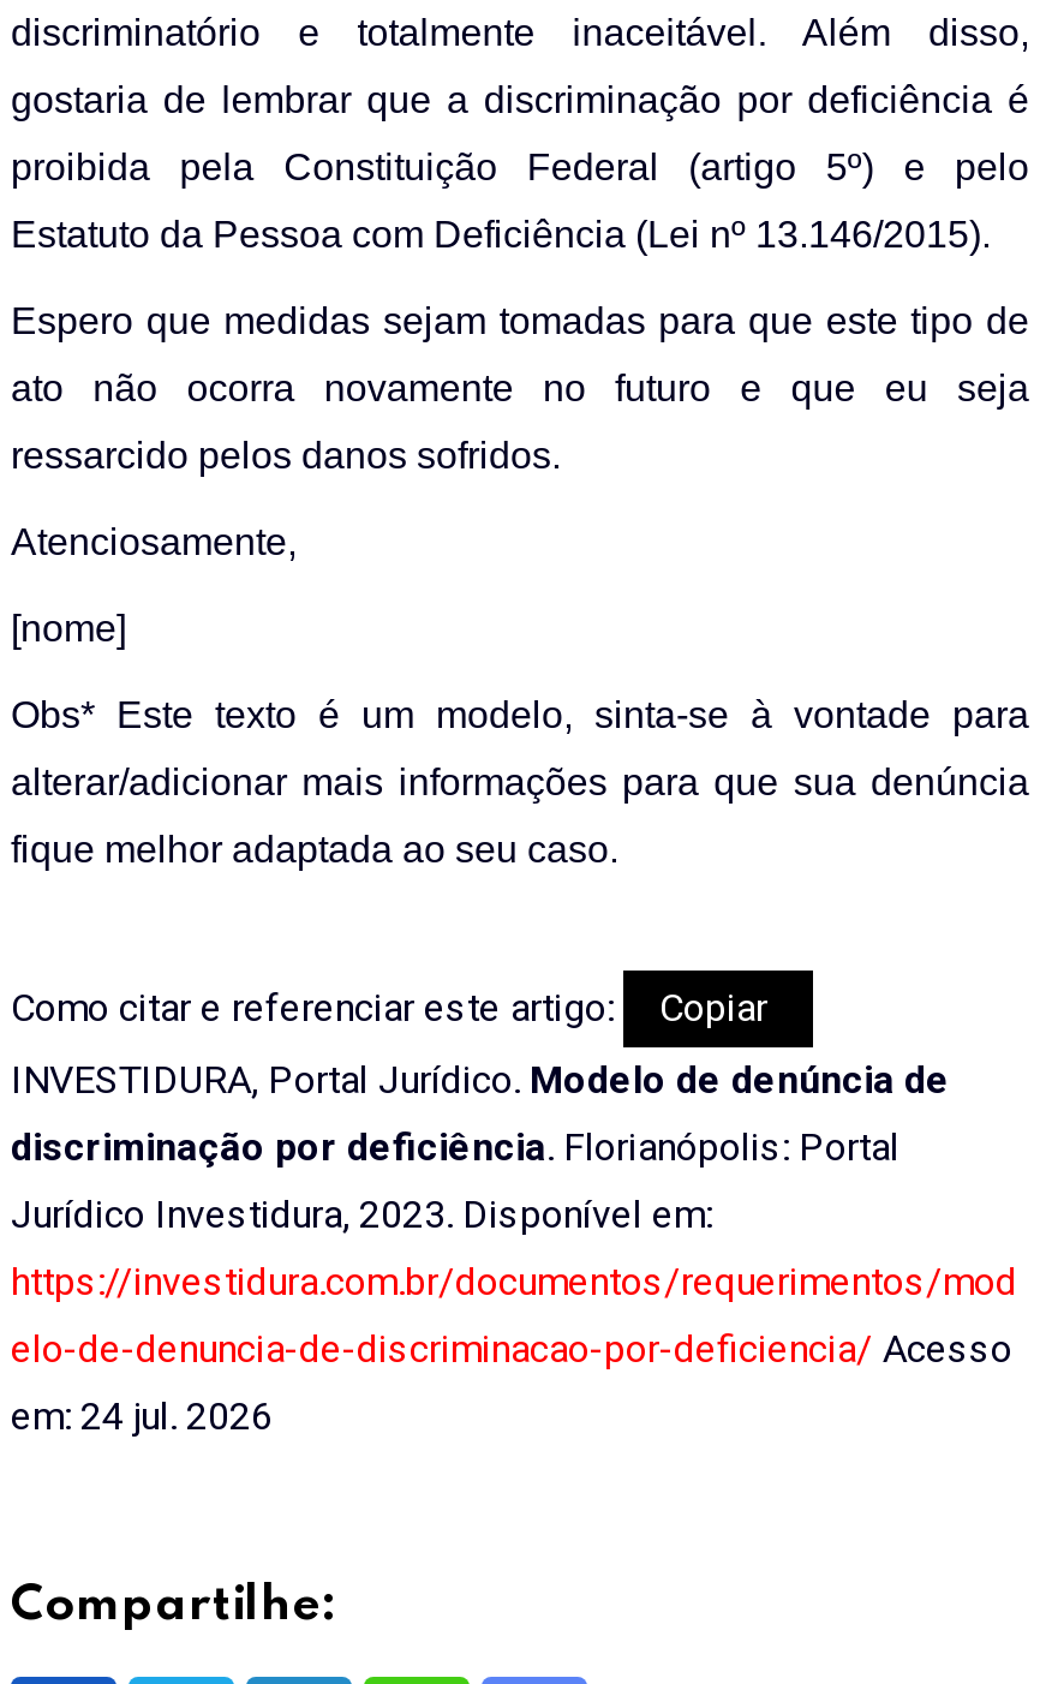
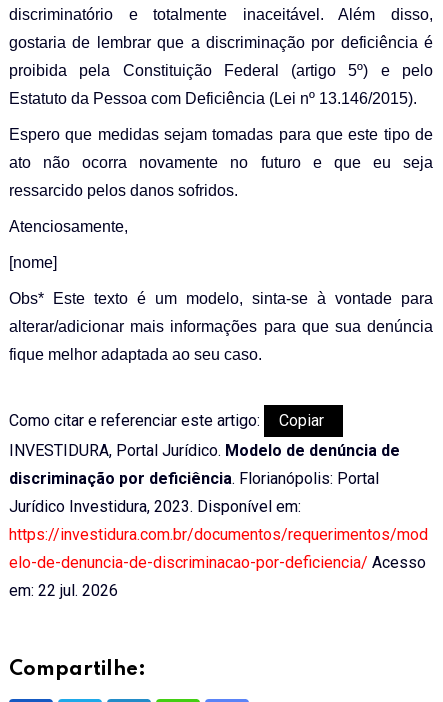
- em: 24 jul. 2026
+ em: 22 jul. 2026
